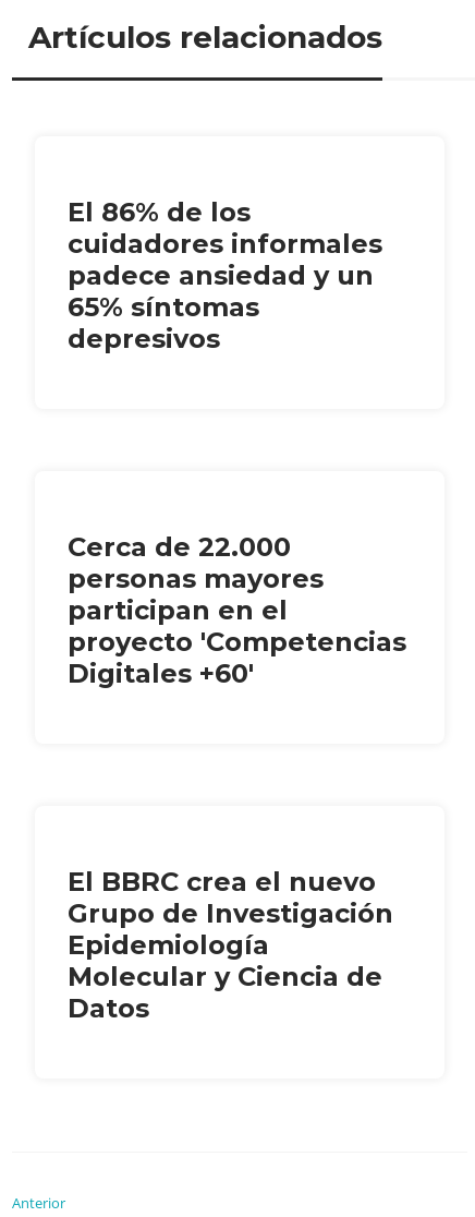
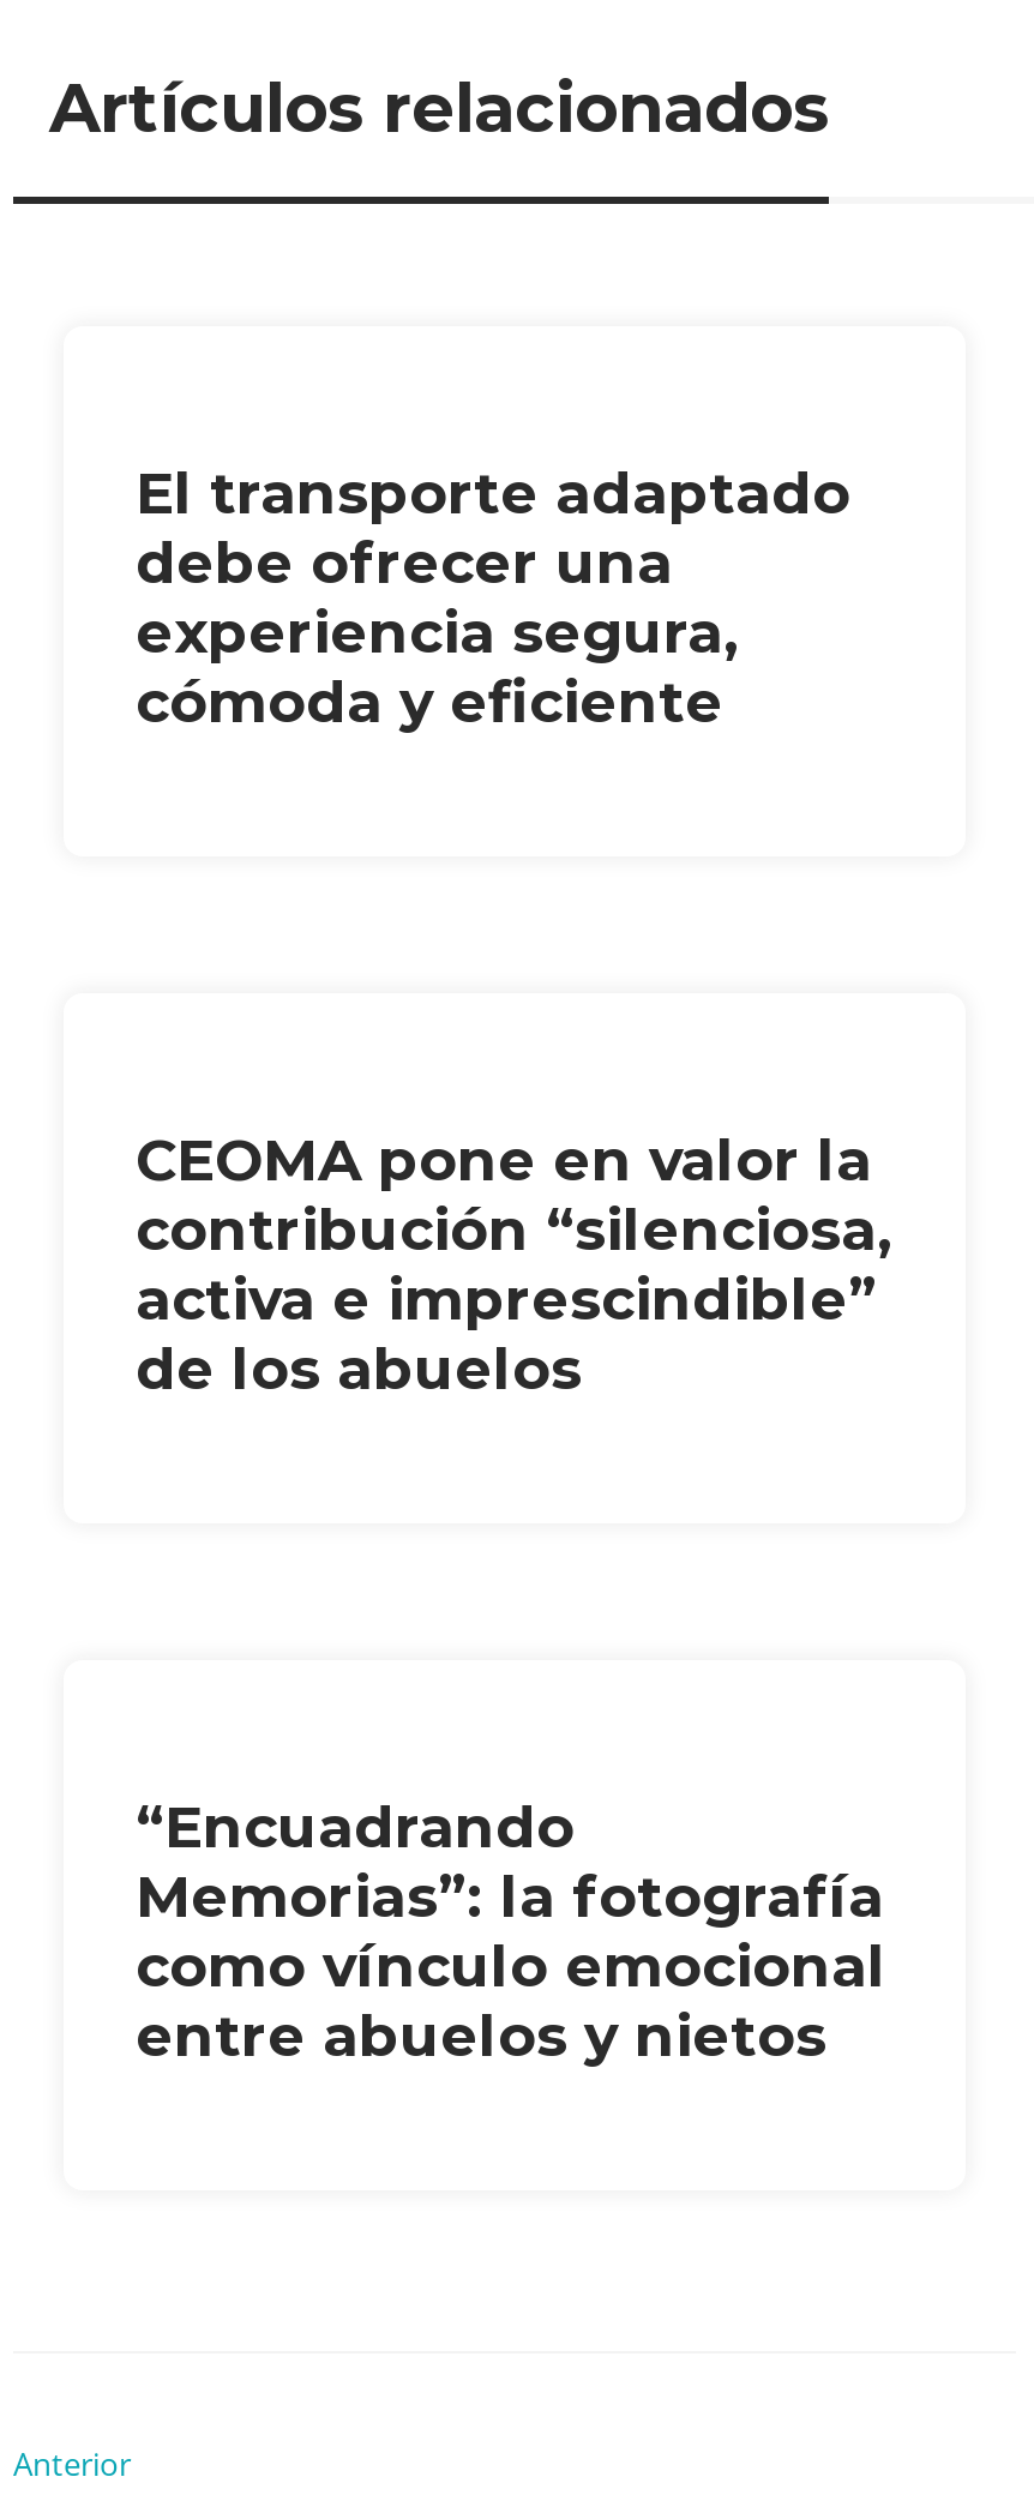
- El 86% de los
- cuidadores informales
- padece ansiedad y un
- 65% síntomas
- depresivos
+ El transporte adaptado
+ debe ofrecer una
+ experiencia segura,
+ cómoda y eficiente

- Cerca de 22.000
- personas mayores
- participan en el
- proyecto 'Competencias
- Digitales +60'
+ CEOMA pone en valor la
+ contribución “silenciosa,
+ activa e imprescindible”
+ de los abuelos

- El BBRC crea el nuevo
- Grupo de Investigación
- Epidemiología
- Molecular y Ciencia de
- Datos
+ “Encuadrando
+ Memorias”: la fotografía
+ como vínculo emocional
+ entre abuelos y nietos
